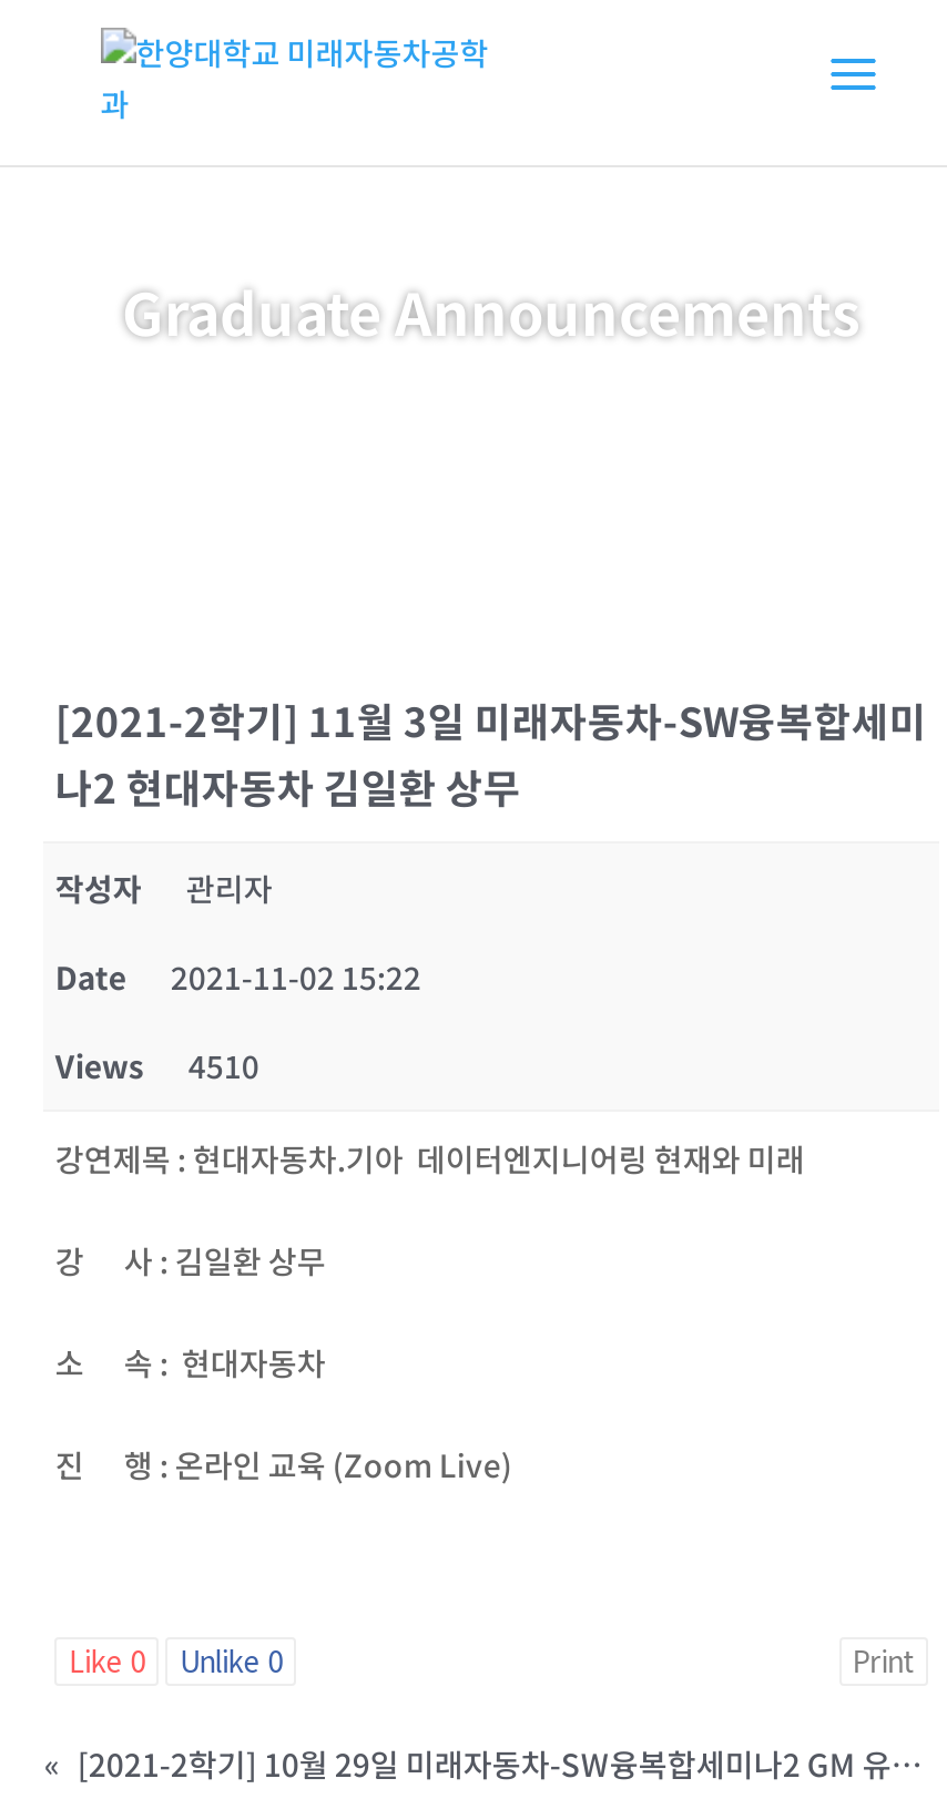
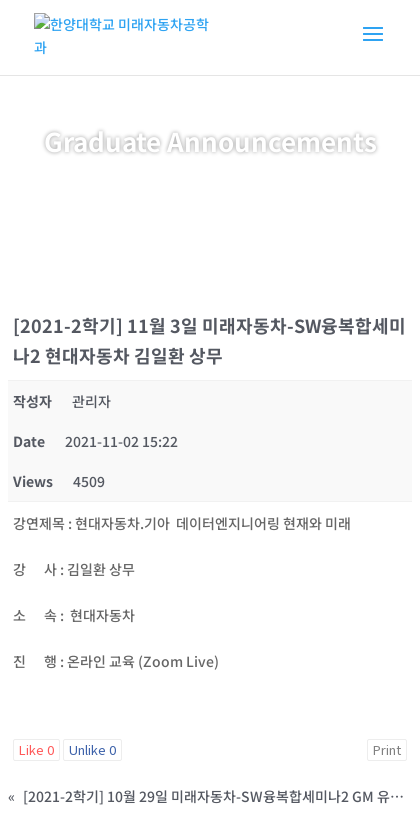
- Views 4510
+ Views 4509
